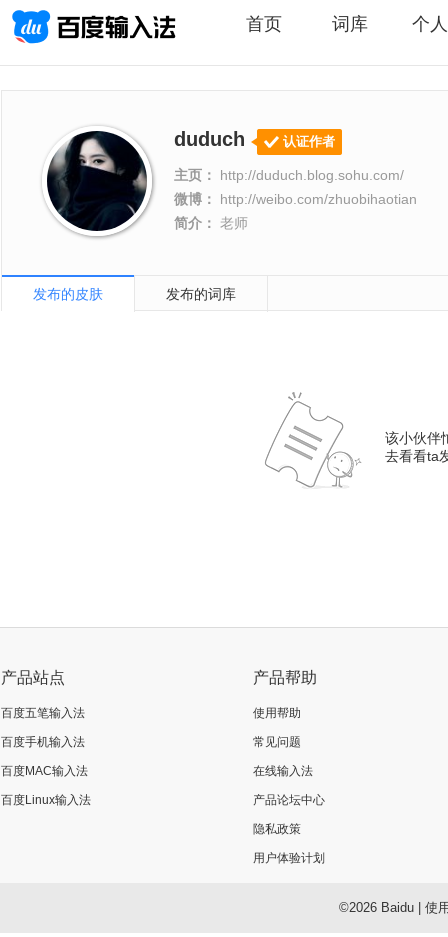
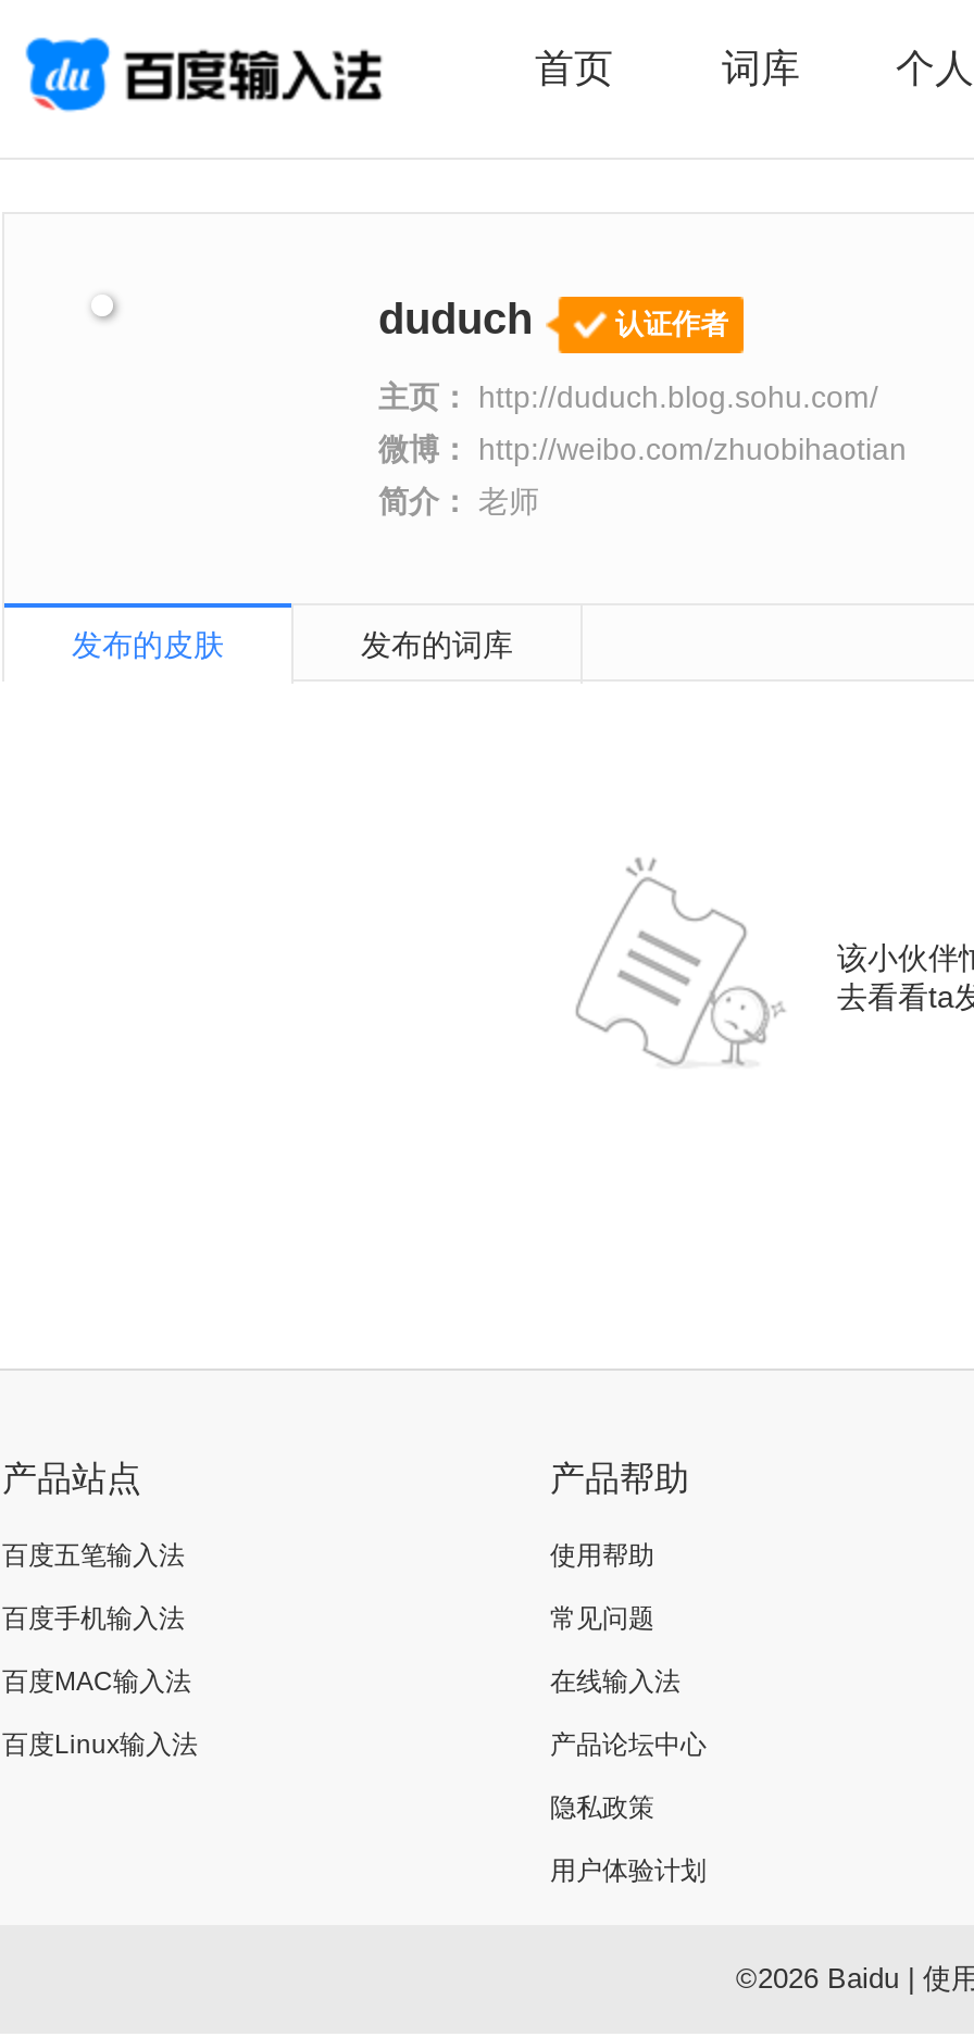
- [image]
